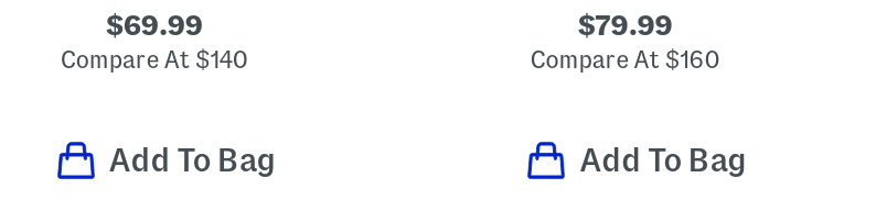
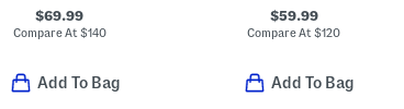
- $79.99
- Compare At $160
+ $59.99
+ Compare At $120
